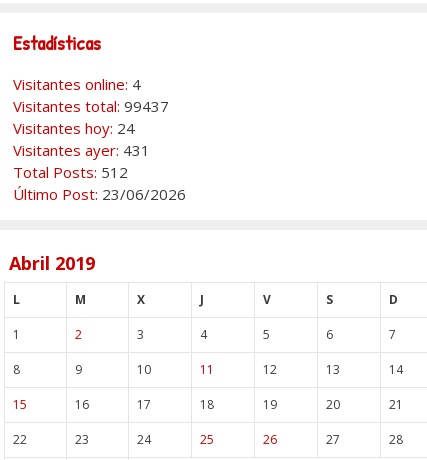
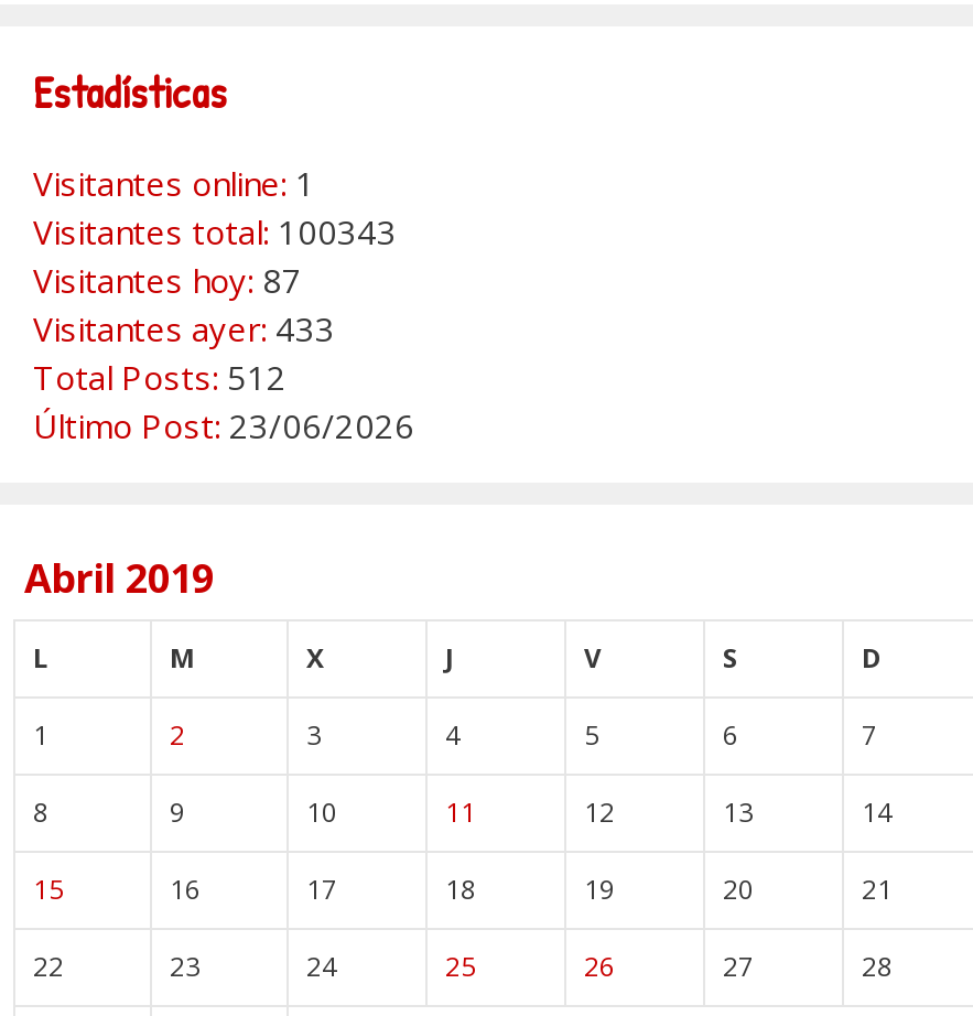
- Visitantes online: 4
+ Visitantes online: 1

- Visitantes total: 99437
+ Visitantes total: 100343

- Visitantes hoy: 24
+ Visitantes hoy: 87

- Visitantes ayer: 431
+ Visitantes ayer: 433
